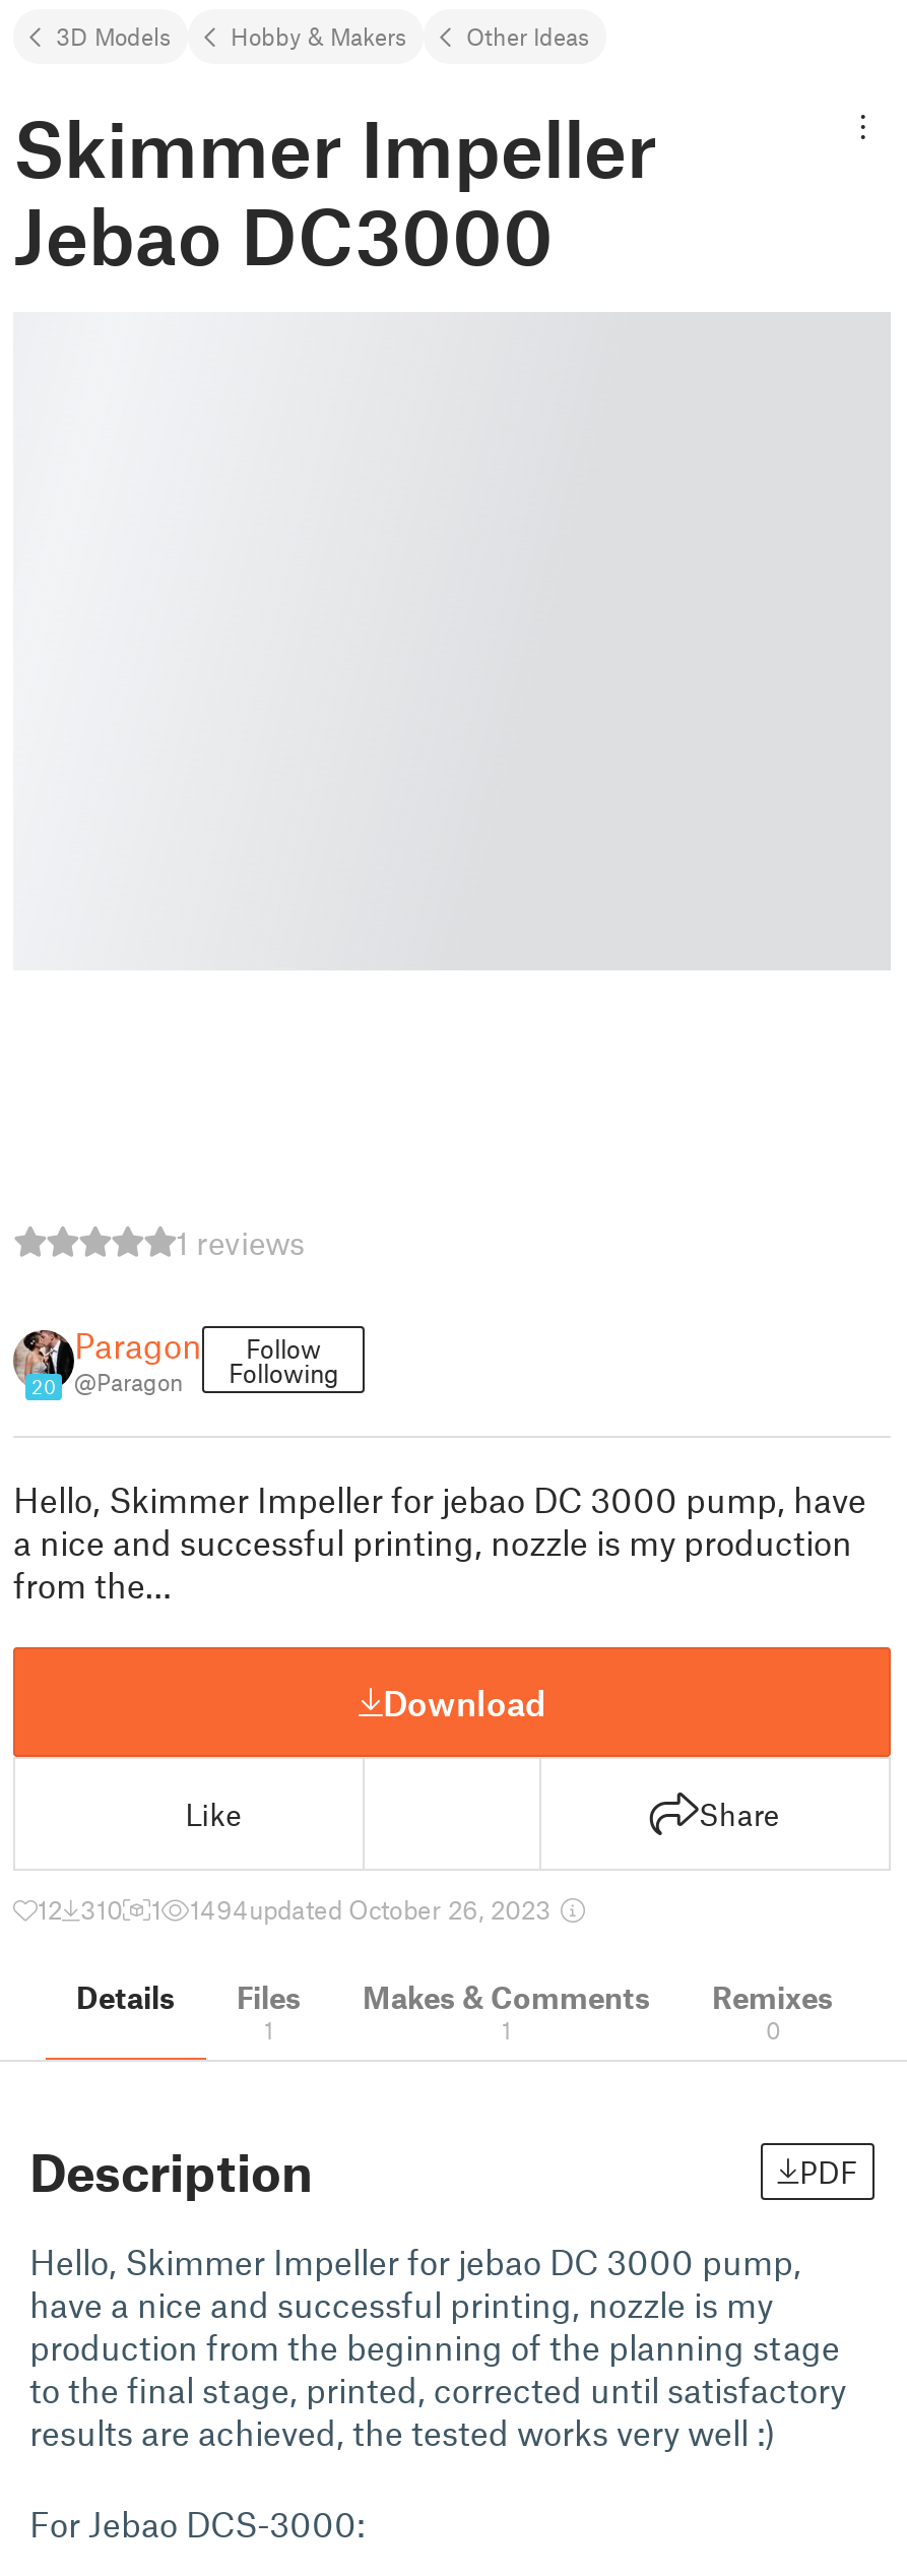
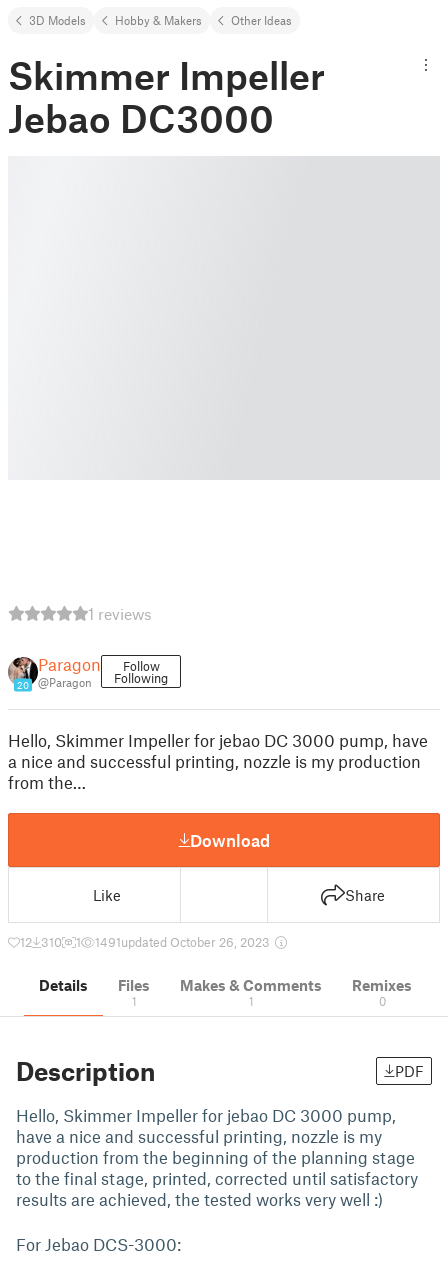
- 1494updated October 26, 2023
+ 1491updated October 26, 2023
